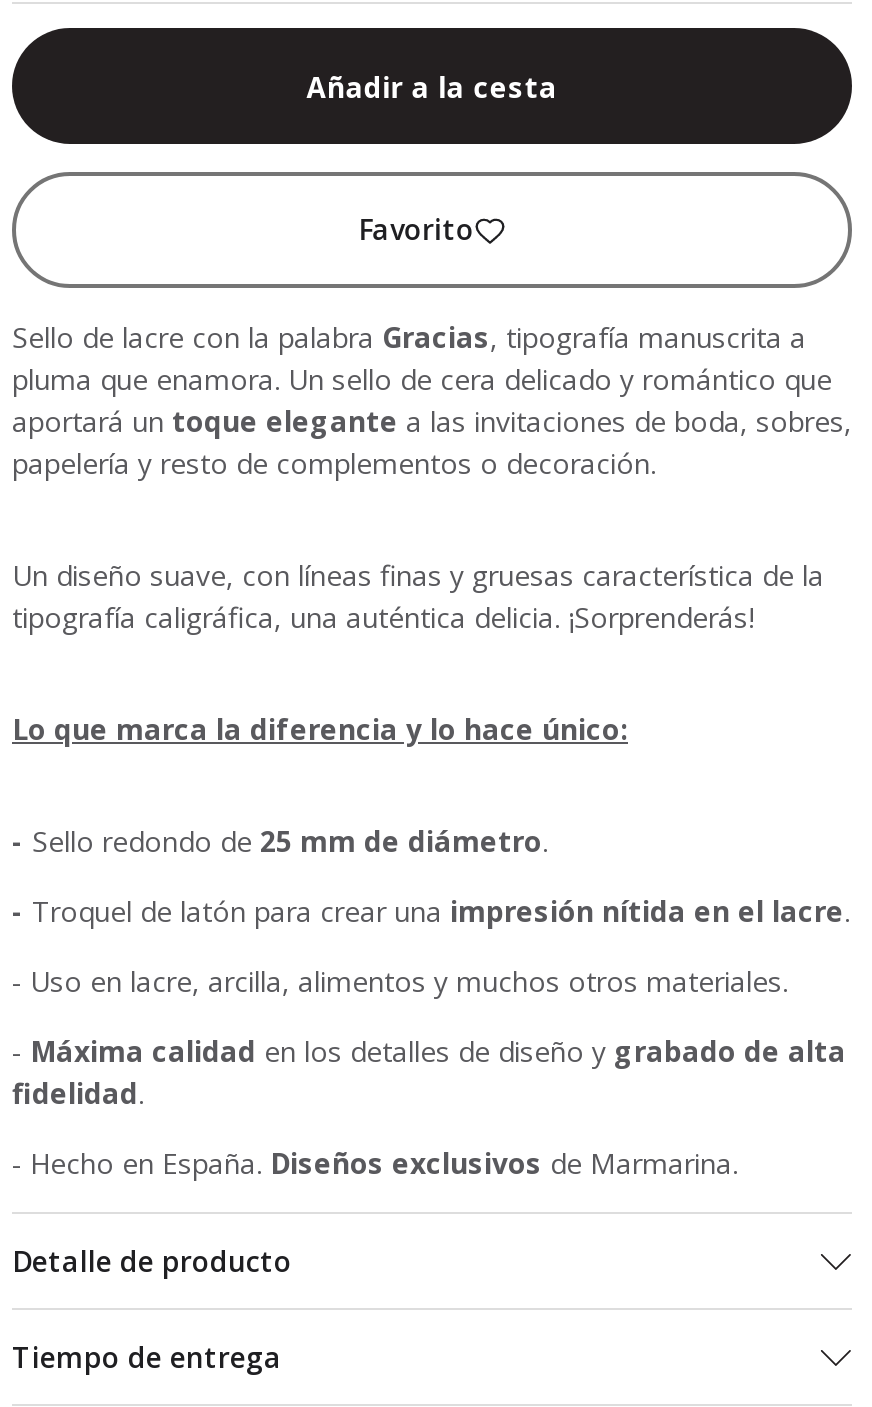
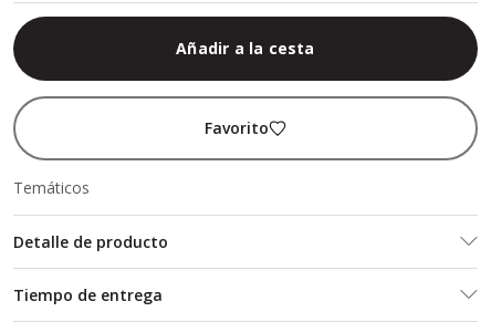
- Sello de lacre con la palabra Gracias, tipografía manuscrita a
- pluma que enamora. Un sello de cera delicado y romántico que
- aportará un toque elegante a las invitaciones de boda, sobres,
- papelería y resto de complementos o decoración.
- Un diseño suave, con líneas finas y gruesas característica de la
- tipografía caligráfica, una auténtica delicia. ¡Sorprenderás!
- Lo que marca la diferencia y lo hace único:
- - Sello redondo de 25 mm de diámetro.
- - Troquel de latón para crear una impresión nítida en el lacre.
- - Uso en lacre, arcilla, alimentos y muchos otros materiales.
- - Máxima calidad en los detalles de diseño y grabado de alta
- fidelidad.
- - Hecho en España. Diseños exclusivos de Marmarina.
+ Temáticos
